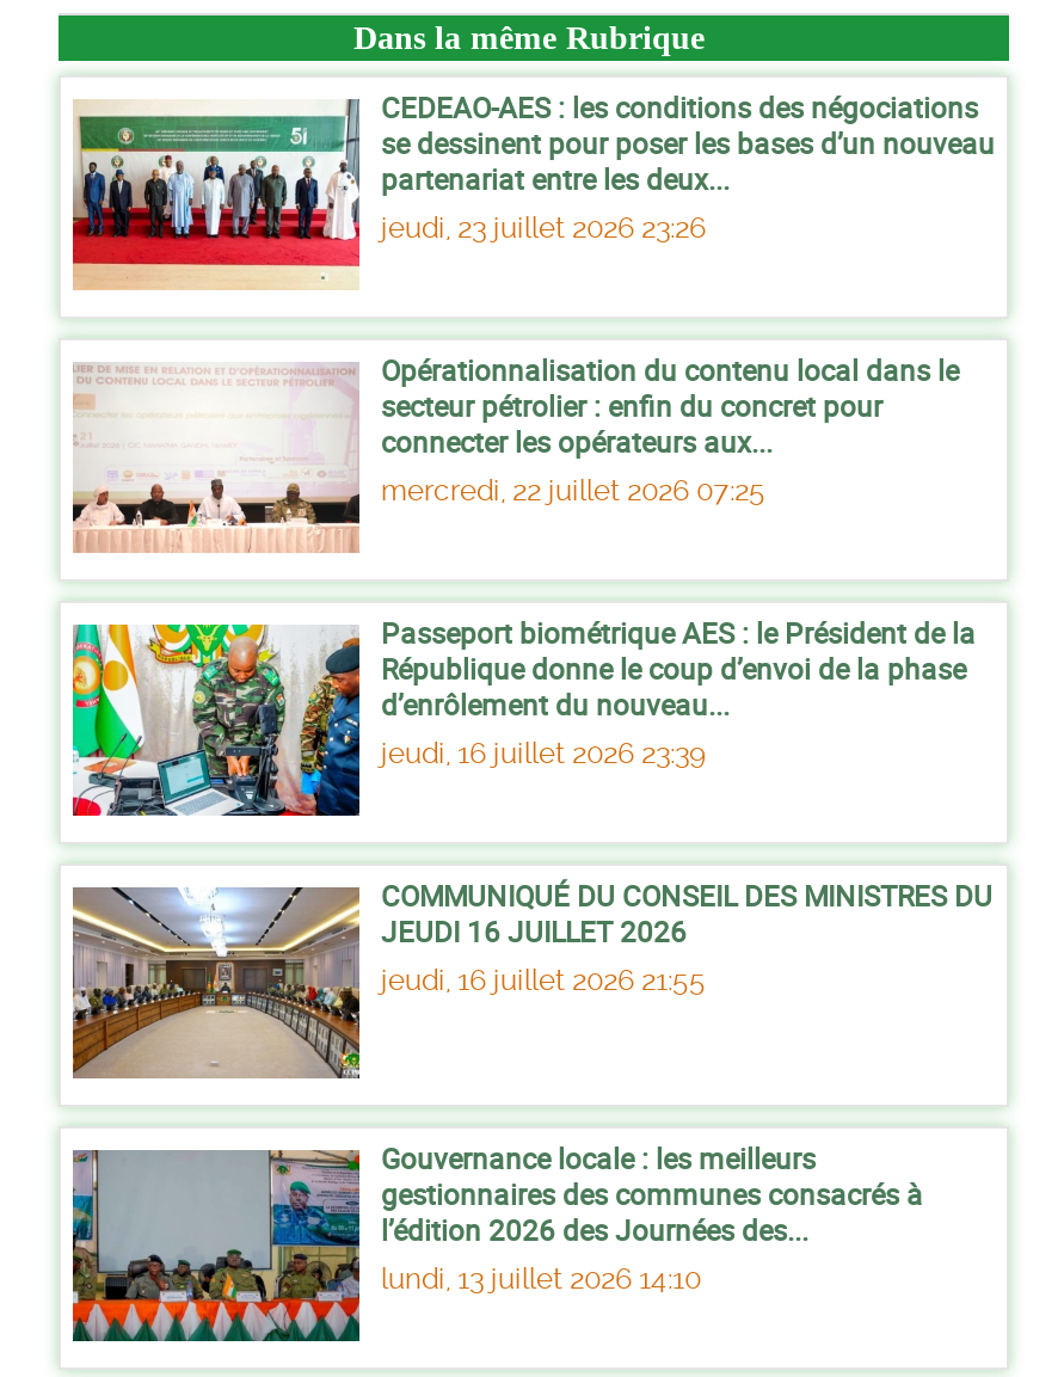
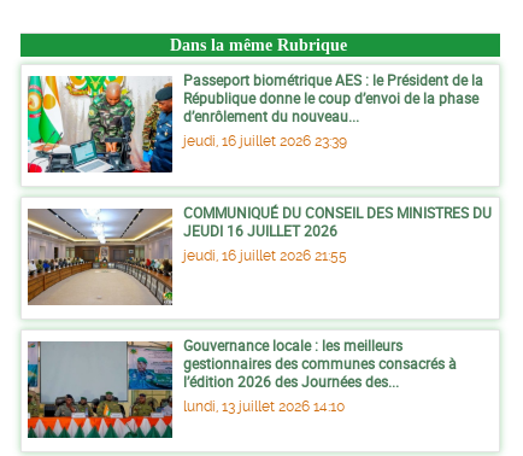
- [image]
- CEDEAO-AES : les conditions des négociations
- se dessinent pour poser les bases d’un nouveau
- partenariat entre les deux...
- jeudi, 23 juillet 2026 23:26

- [image]
- Opérationnalisation du contenu local dans le
- secteur pétrolier : enfin du concret pour
- connecter les opérateurs aux...
- mercredi, 22 juillet 2026 07:25
